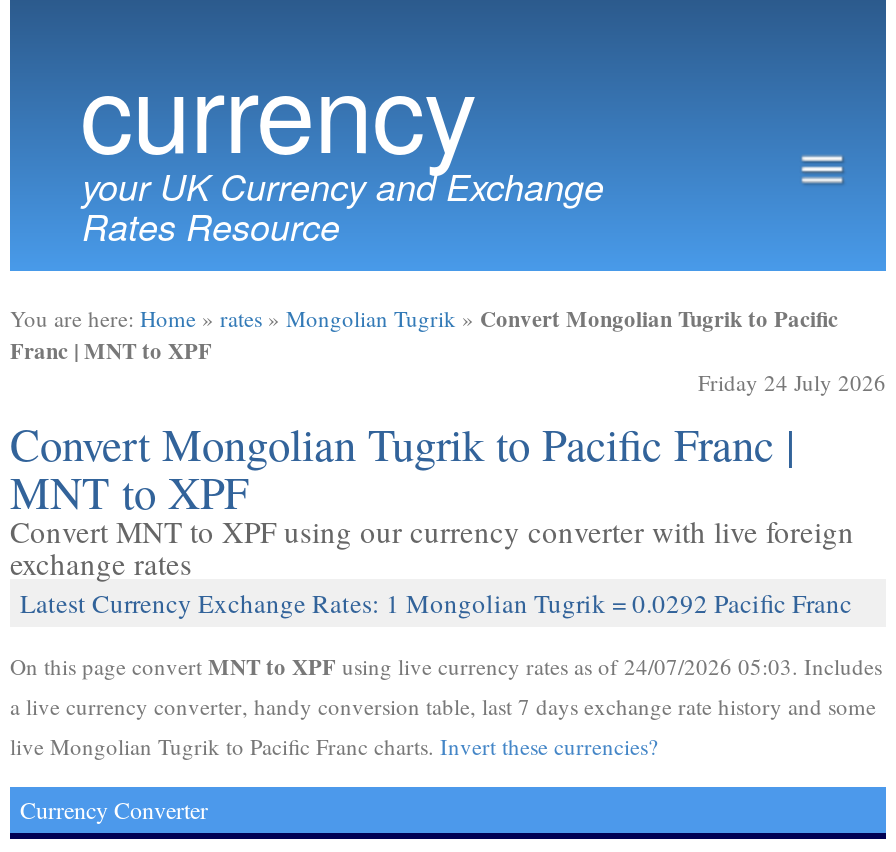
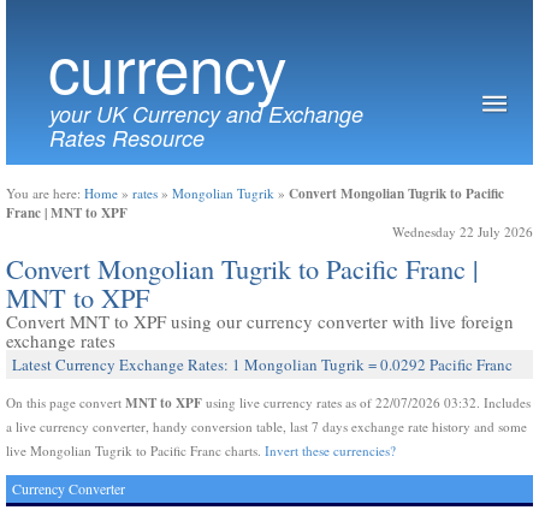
- Friday 24 July 2026
+ Wednesday 22 July 2026

- On this page convert MNT to XPF using live currency rates as of 24/07/2026 05:03. Includes
+ On this page convert MNT to XPF using live currency rates as of 22/07/2026 03:32. Includes
